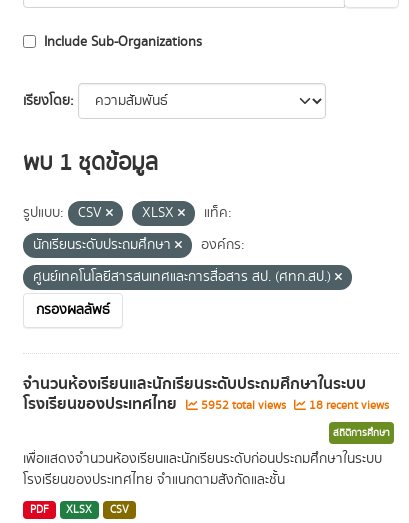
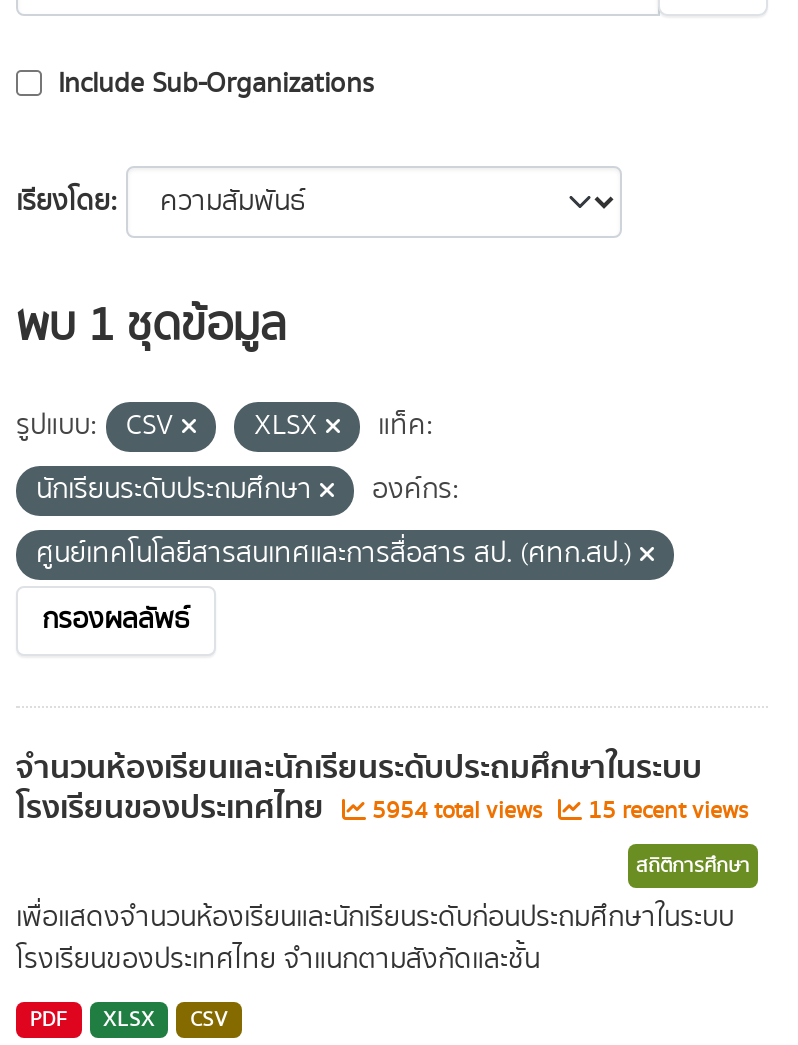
- 5952 total views
+ 5954 total views

- 18 recent views
+ 15 recent views
